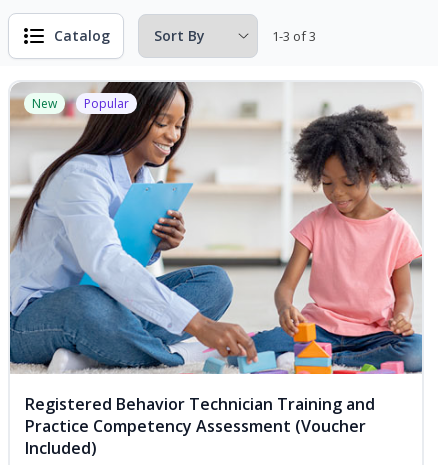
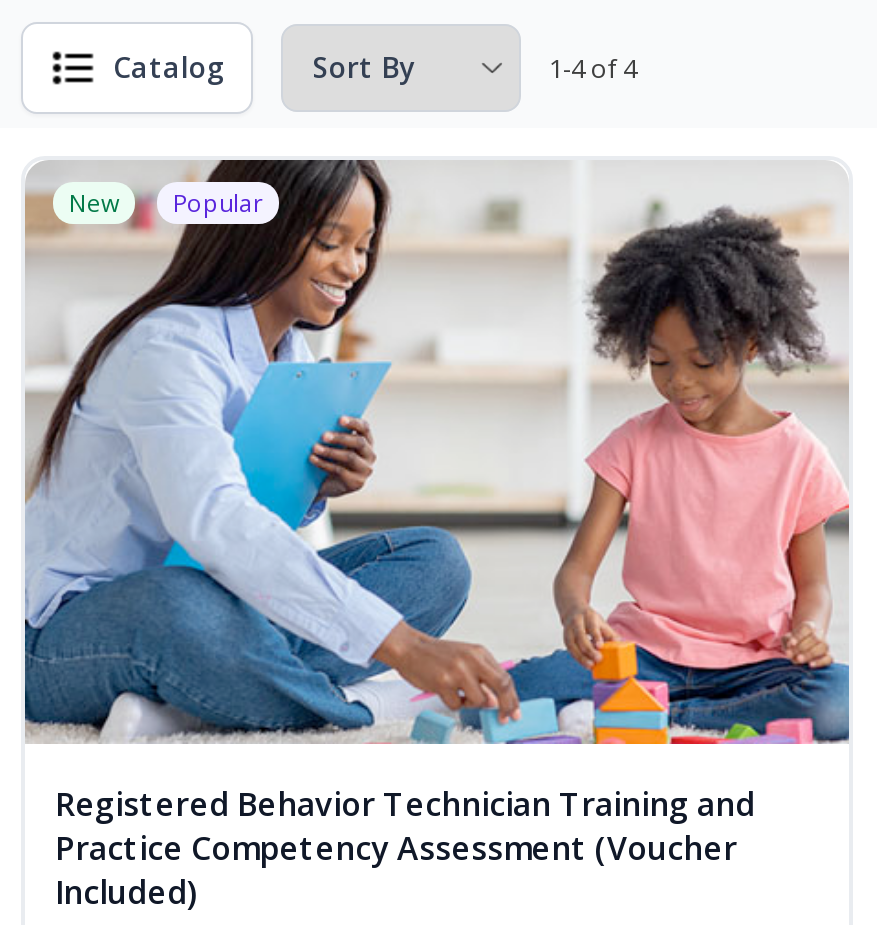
- 1-3 of 3
+ 1-4 of 4
